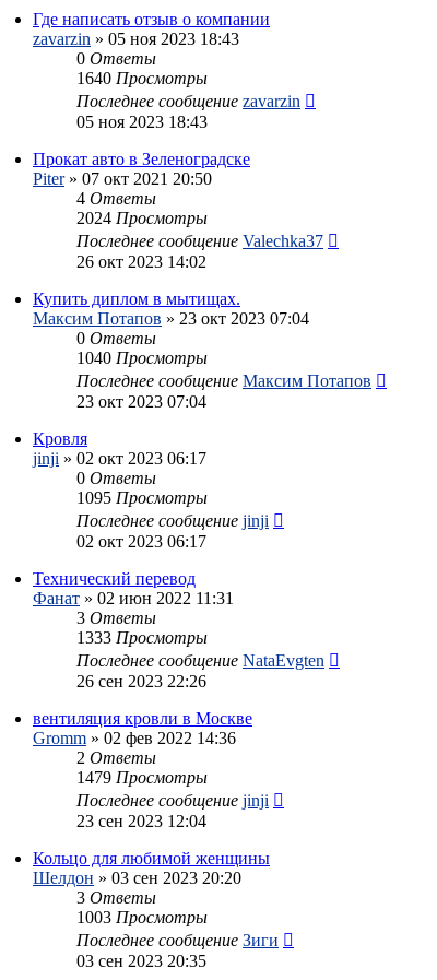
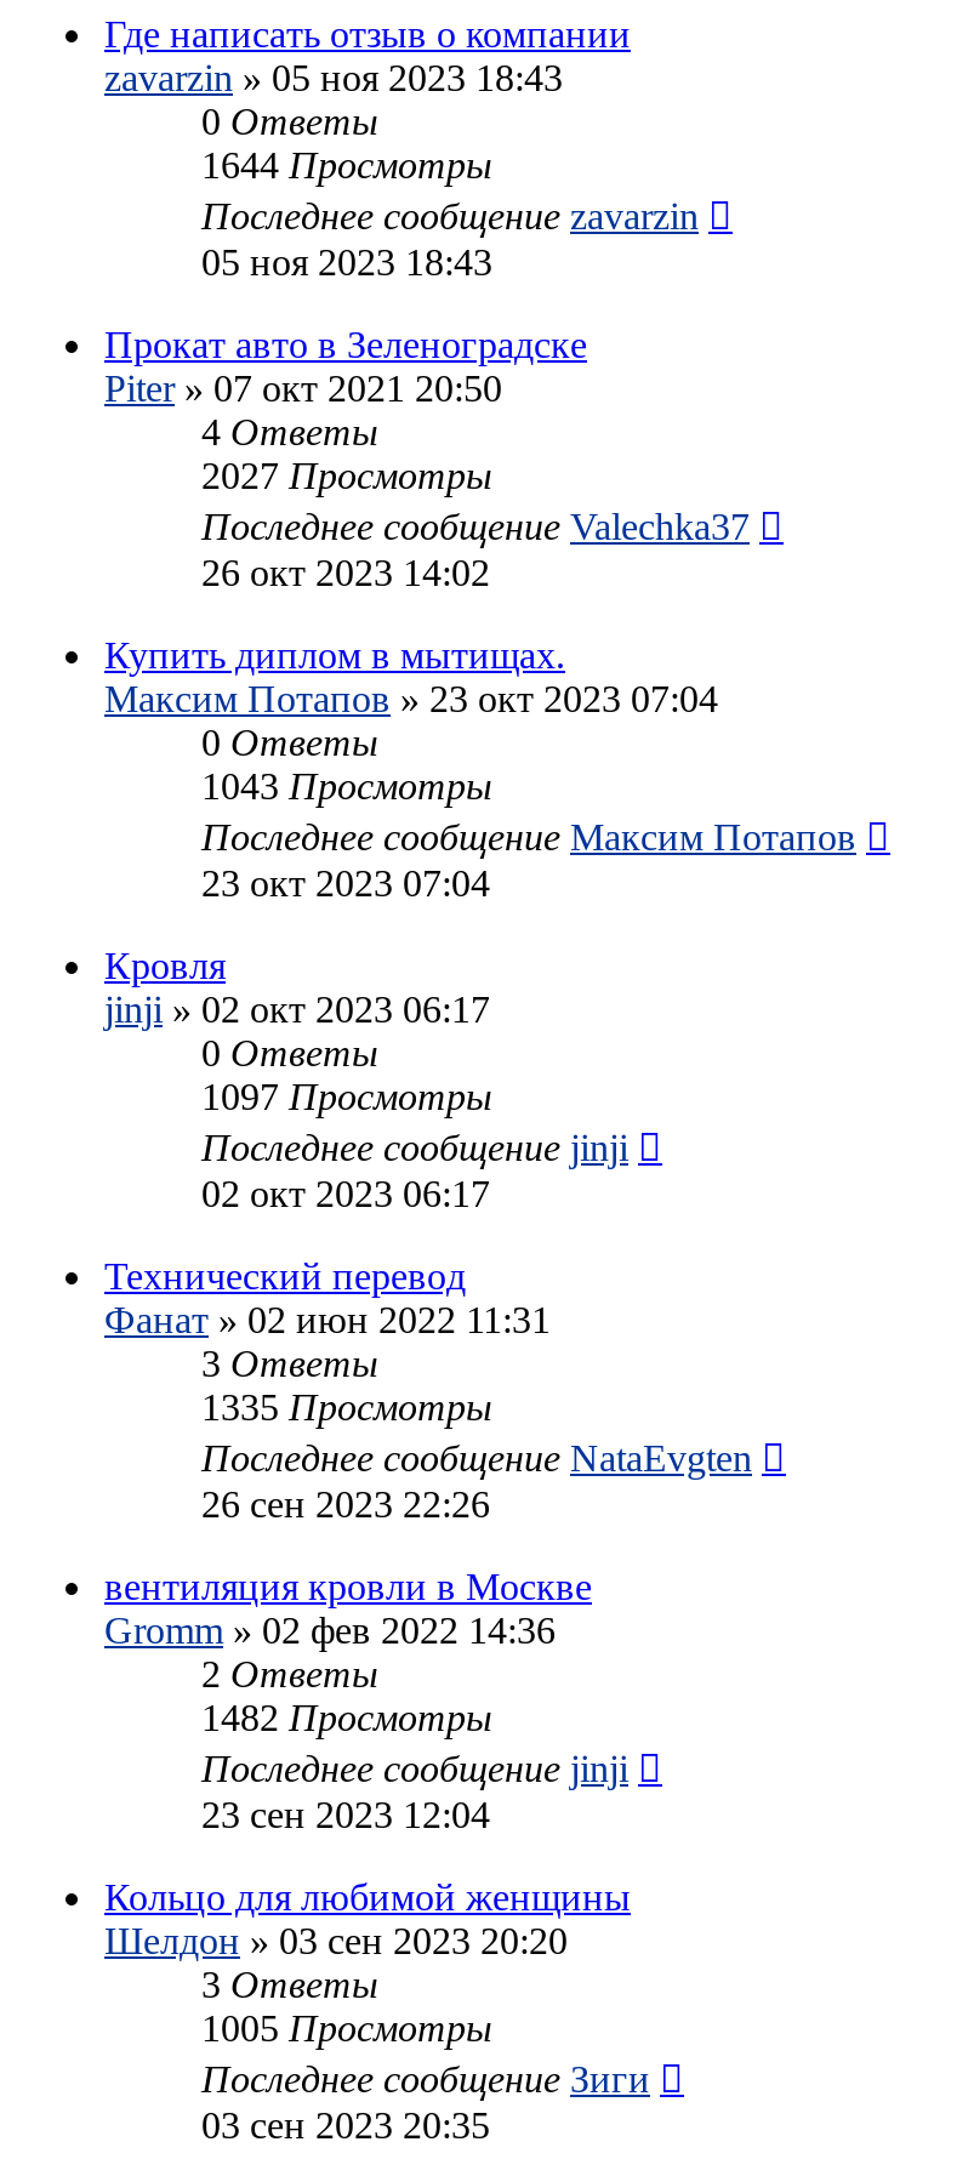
- 1640 Просмотры
+ 1644 Просмотры

- 2024 Просмотры
+ 2027 Просмотры

- 1040 Просмотры
+ 1043 Просмотры

- 1095 Просмотры
+ 1097 Просмотры

- 1333 Просмотры
+ 1335 Просмотры

- 1479 Просмотры
+ 1482 Просмотры

- 1003 Просмотры
+ 1005 Просмотры
